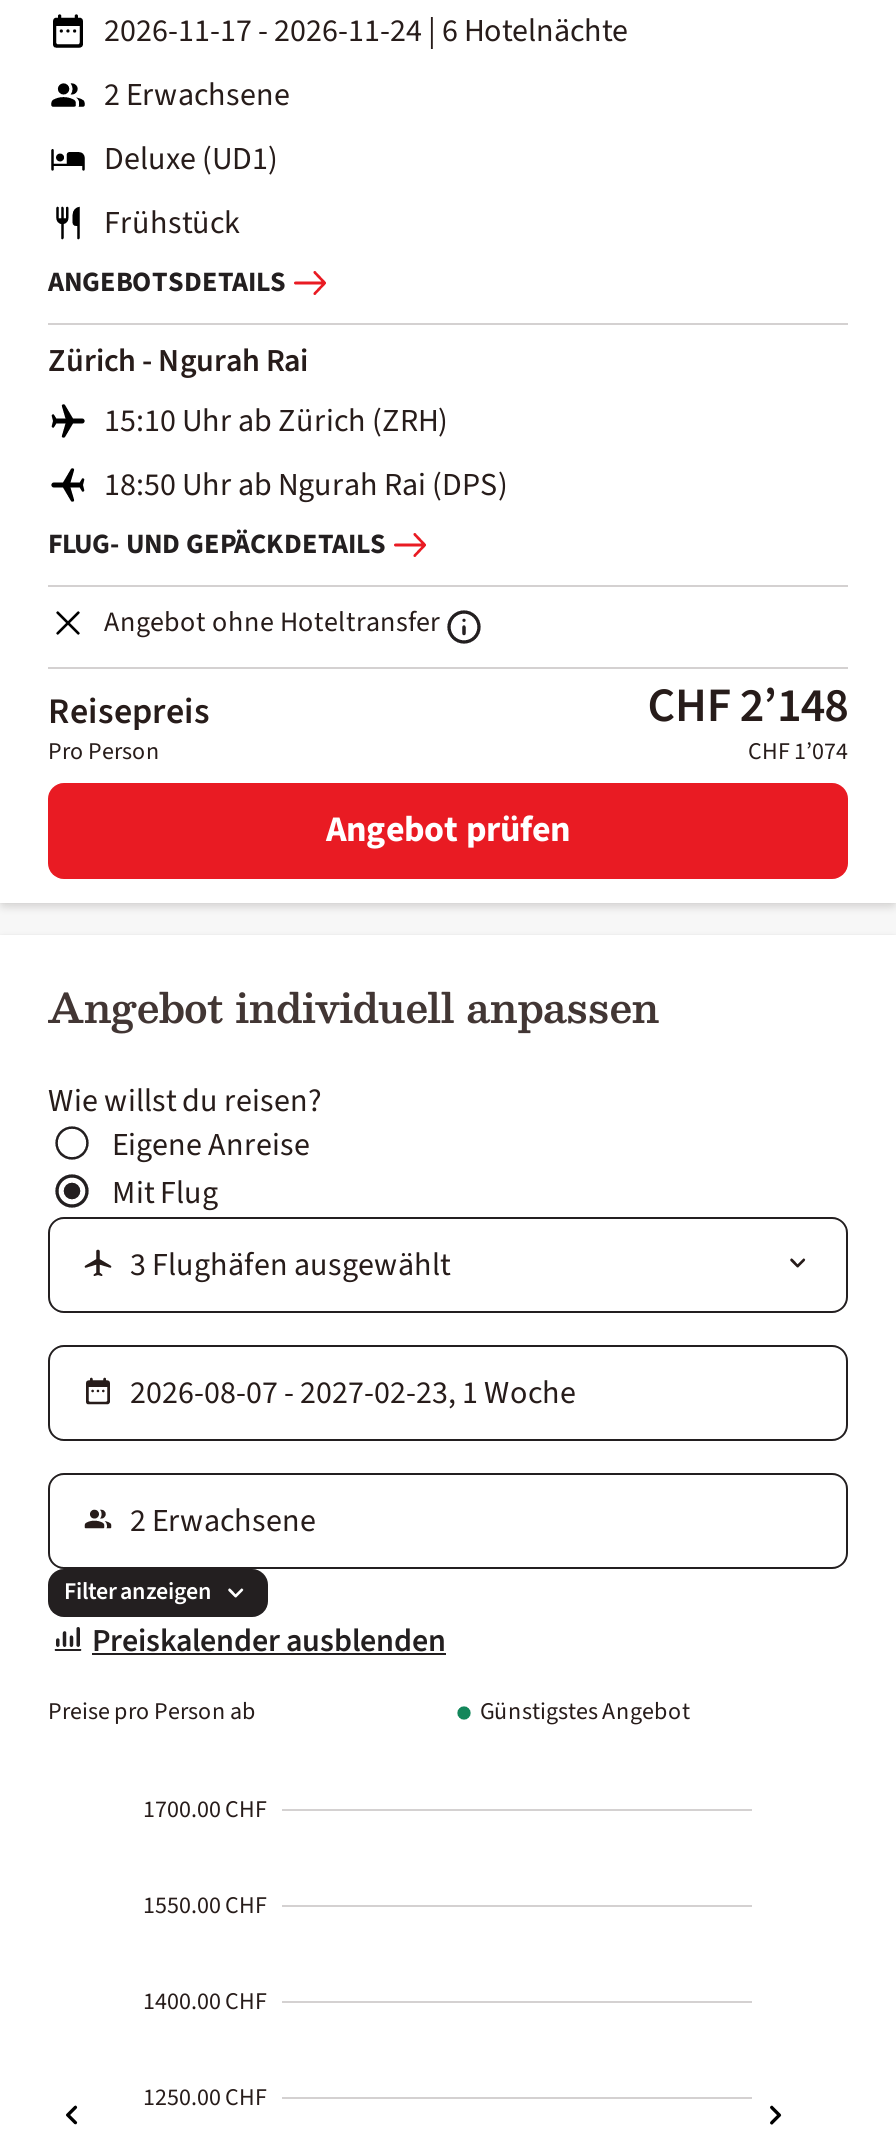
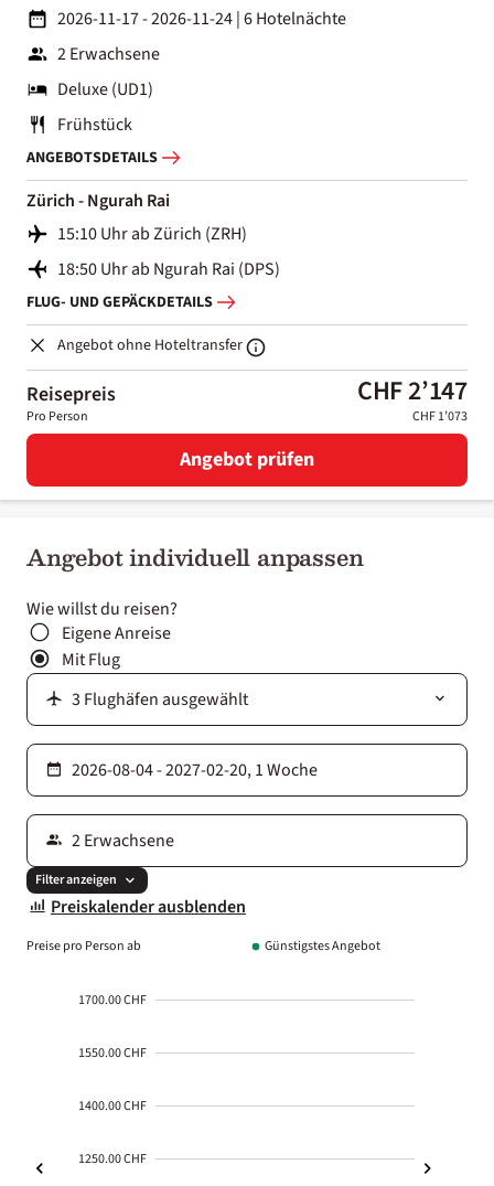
- CHF 2’148
+ CHF 2’147

- CHF 1’074
+ CHF 1’073
